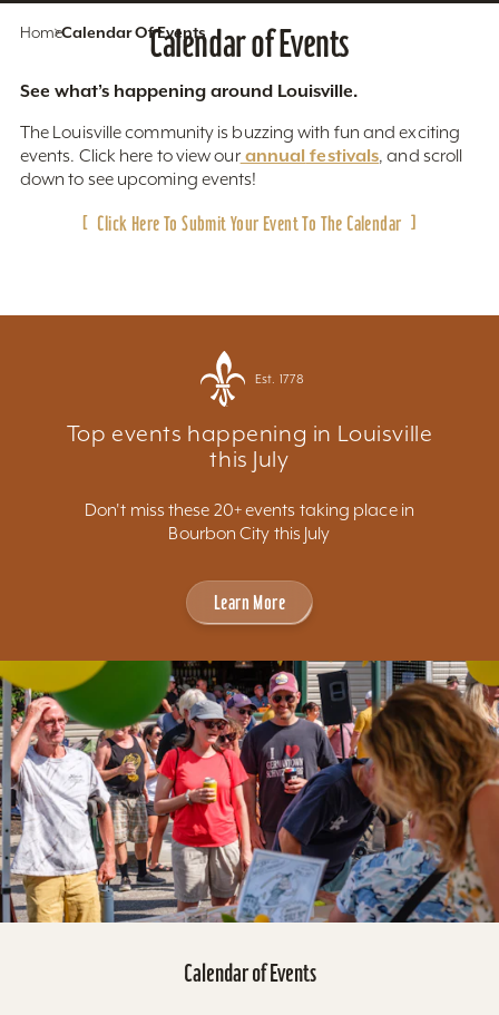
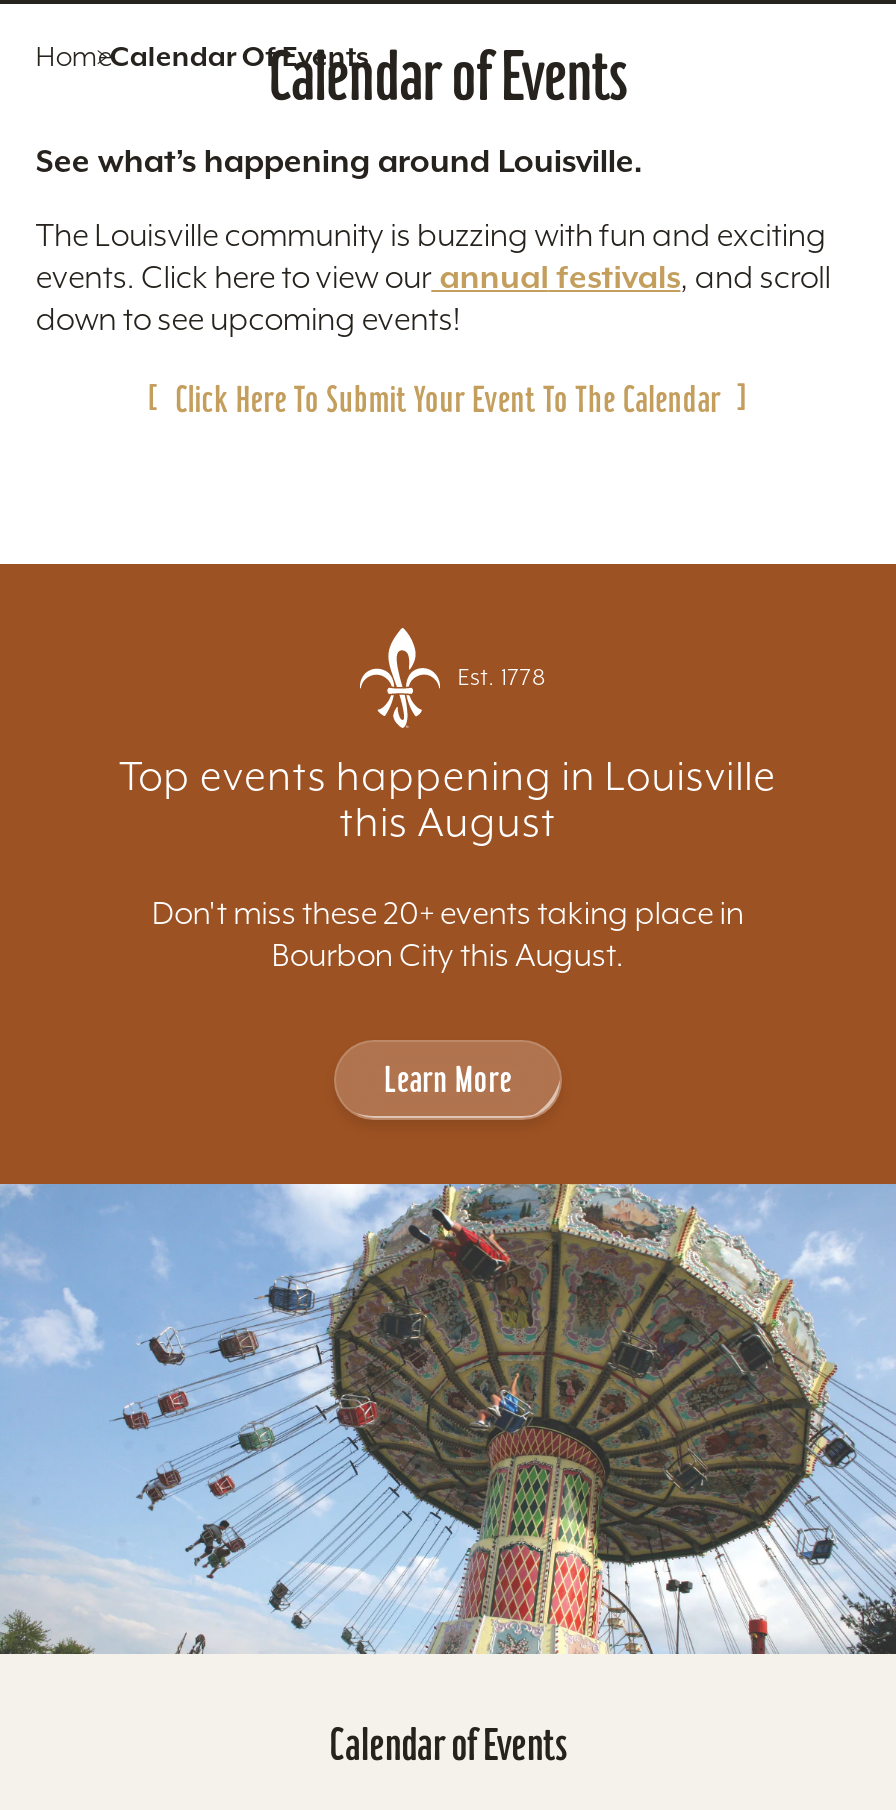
- this July
+ this August

- Bourbon City this July
+ Bourbon City this August.

- [image]
+ [image]
